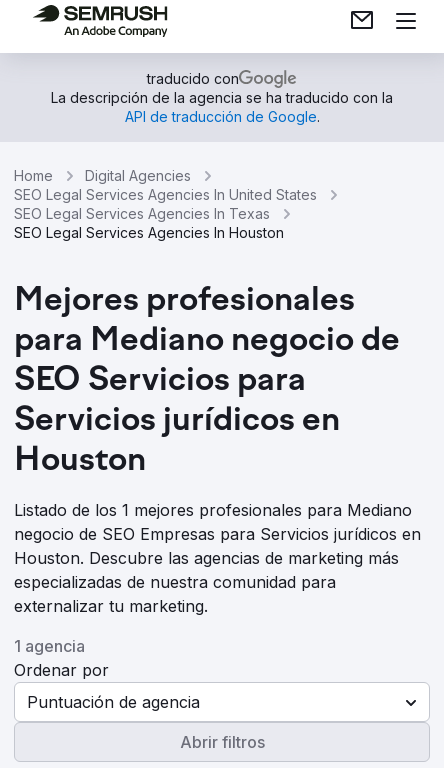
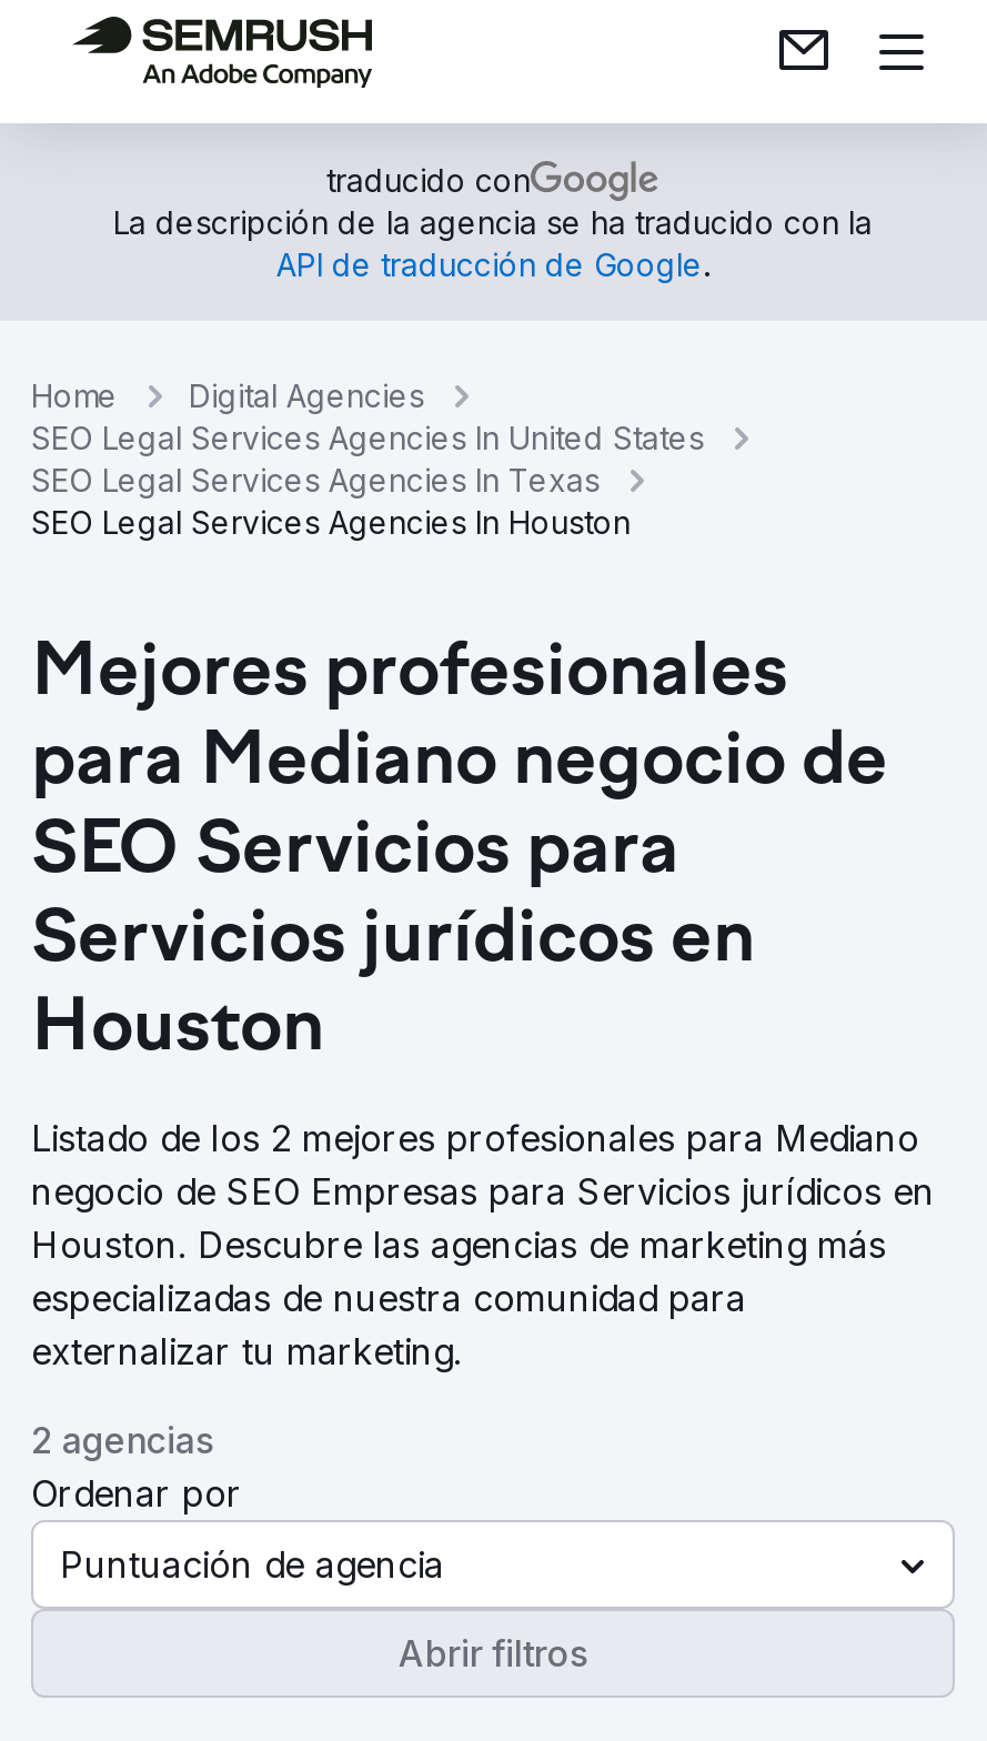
- Listado de los 1 mejores profesionales para Mediano
+ Listado de los 2 mejores profesionales para Mediano

- 1 agencia
+ 2 agencias
